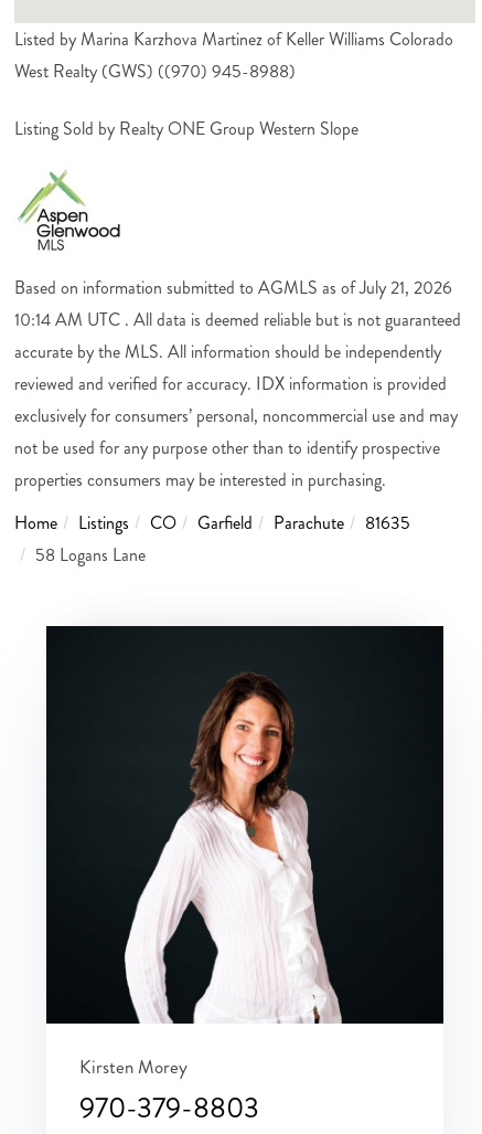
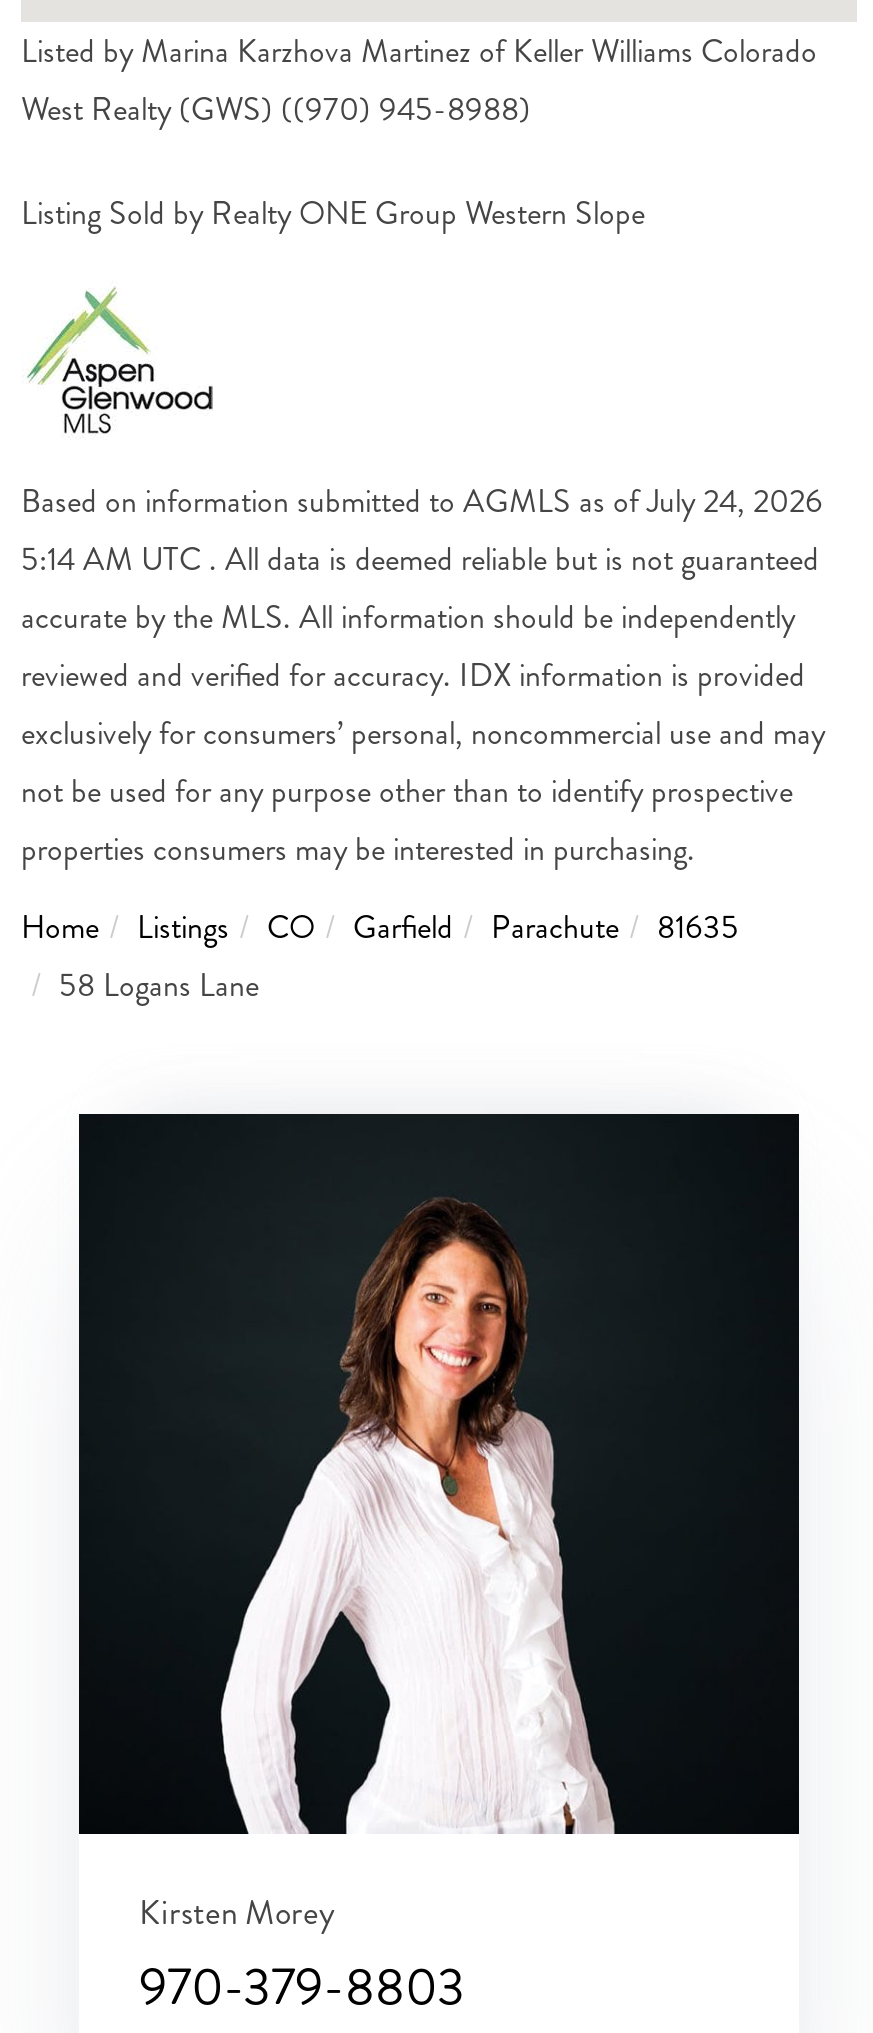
- Based on information submitted to AGMLS as of July 21, 2026
+ Based on information submitted to AGMLS as of July 24, 2026

- 10:14 AM UTC . All data is deemed reliable but is not guaranteed
+ 5:14 AM UTC . All data is deemed reliable but is not guaranteed
